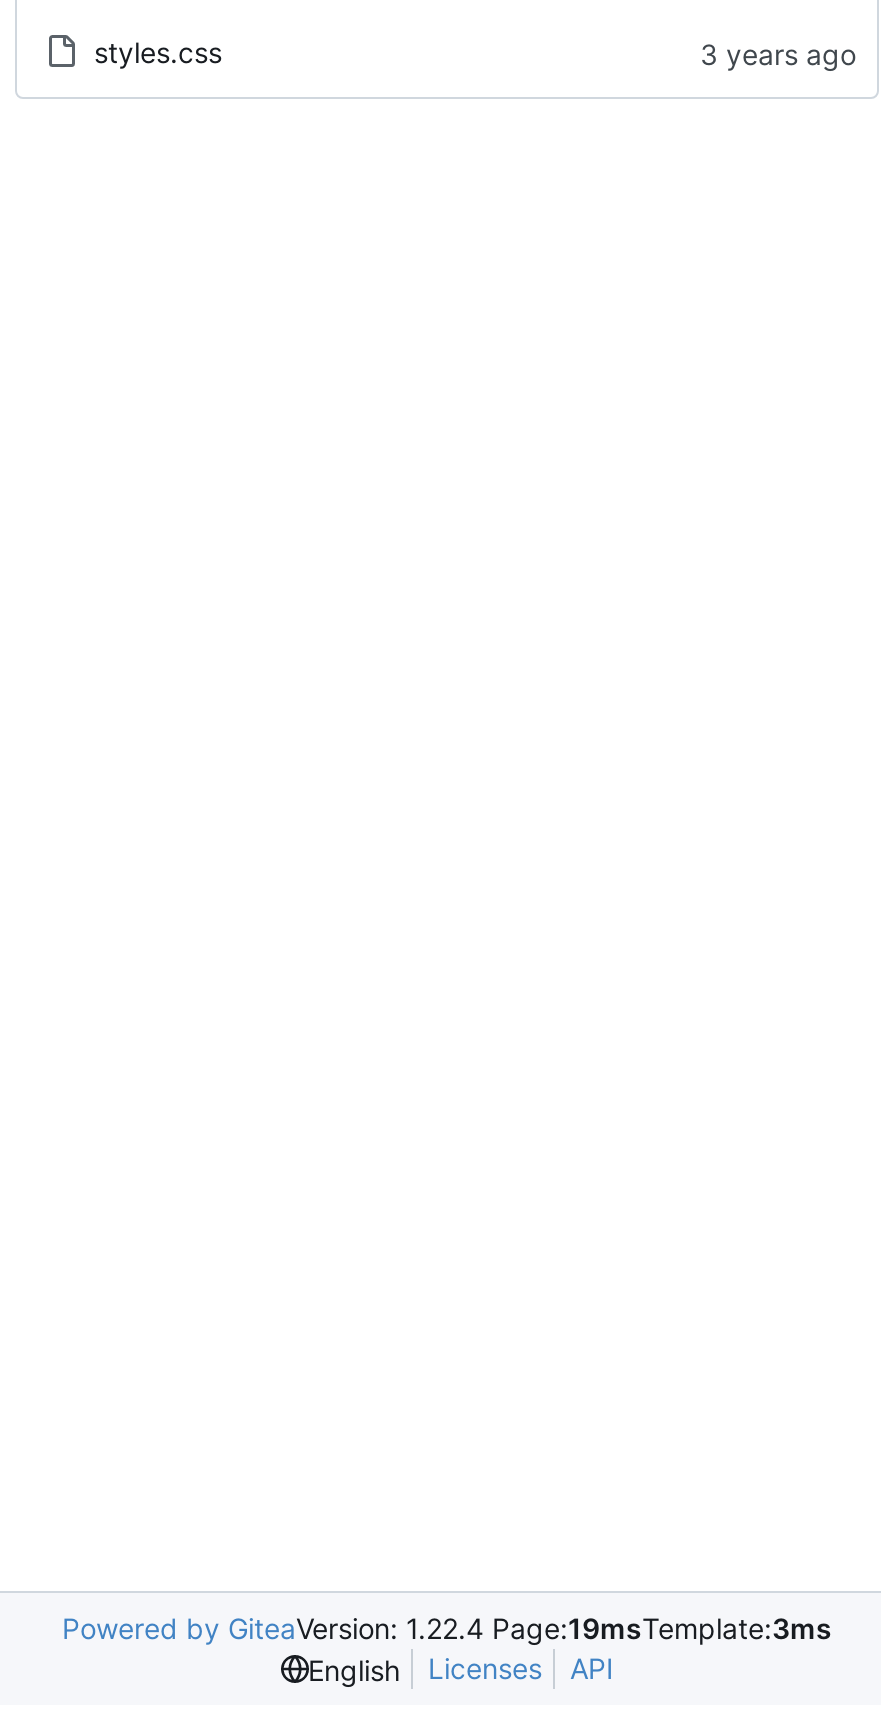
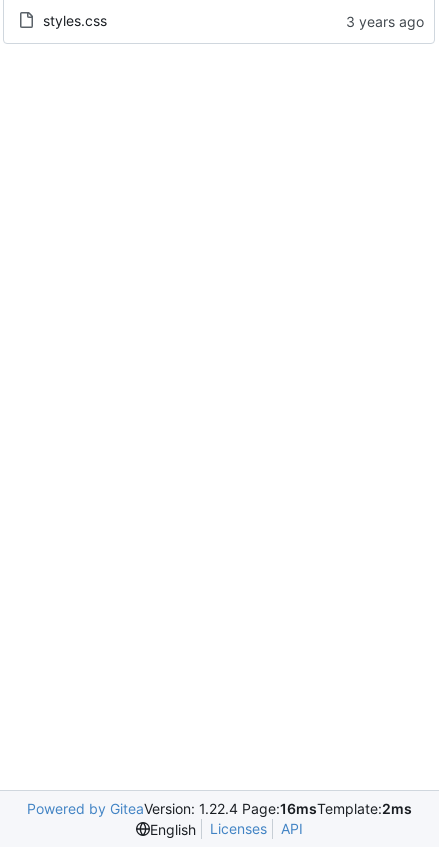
- Powered by GiteaVersion: 1.22.4 Page:19msTemplate:3ms
+ Powered by GiteaVersion: 1.22.4 Page:16msTemplate:2ms
